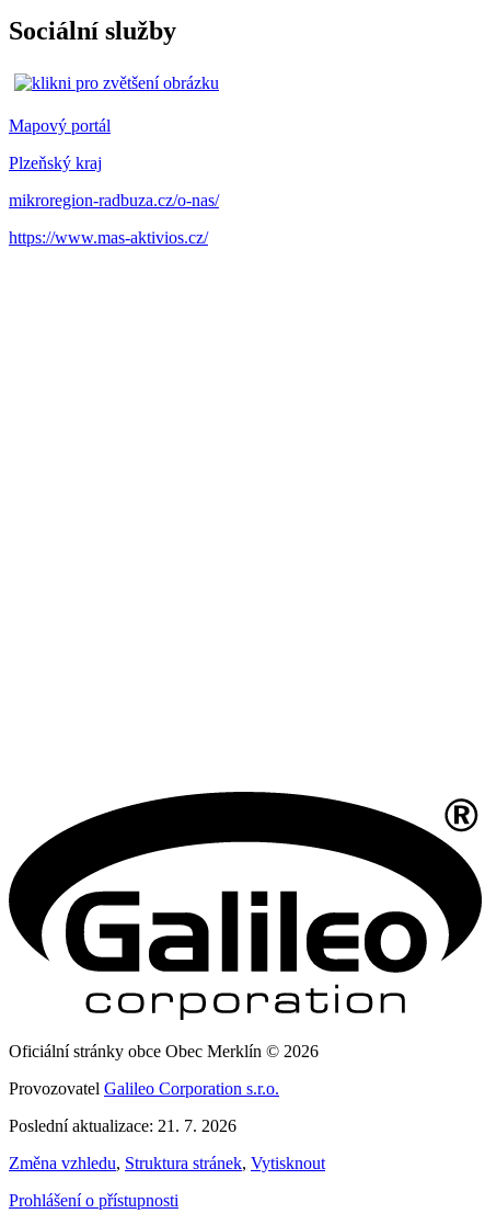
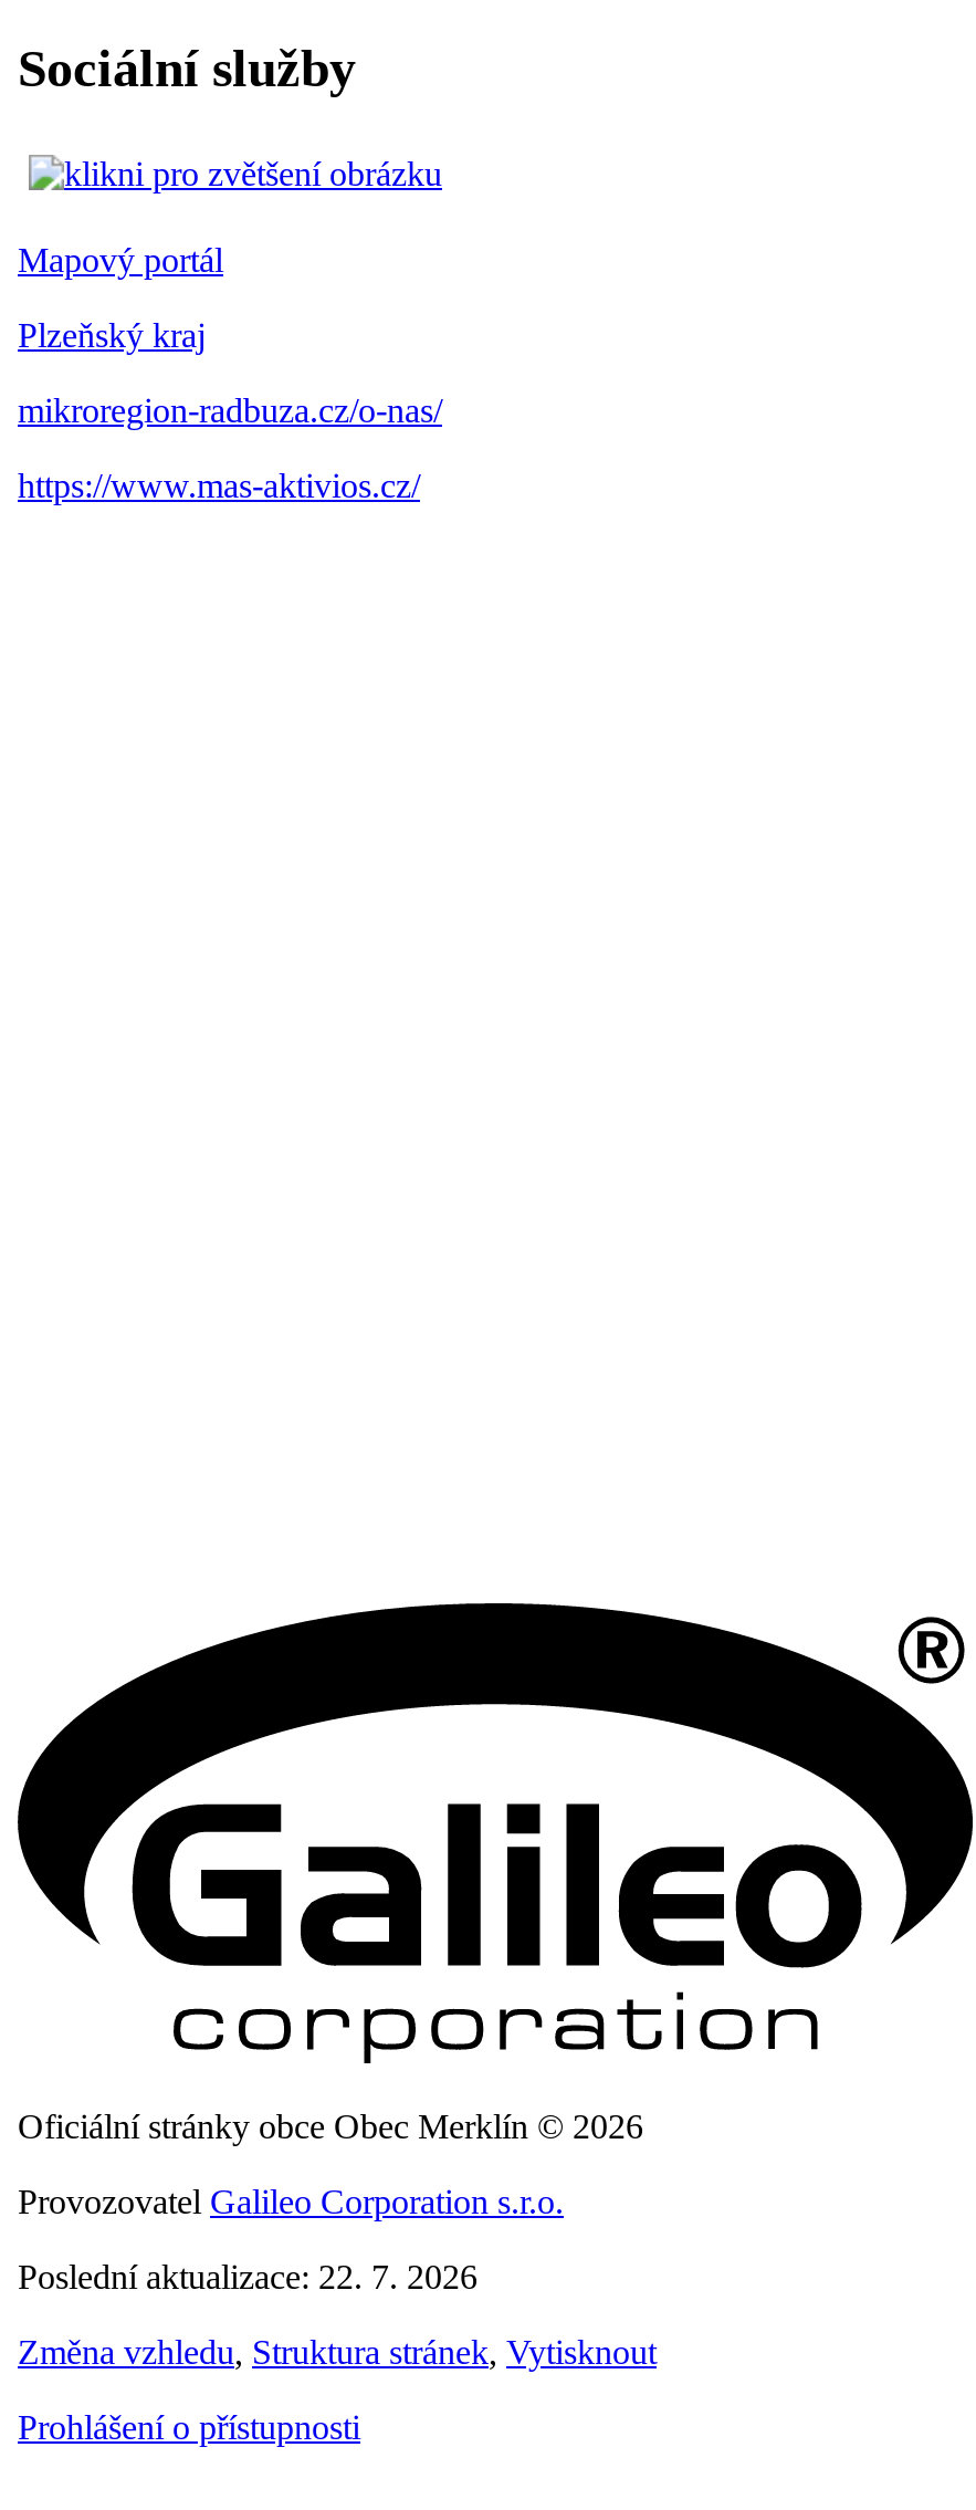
- Poslední aktualizace: 21. 7. 2026
+ Poslední aktualizace: 22. 7. 2026
